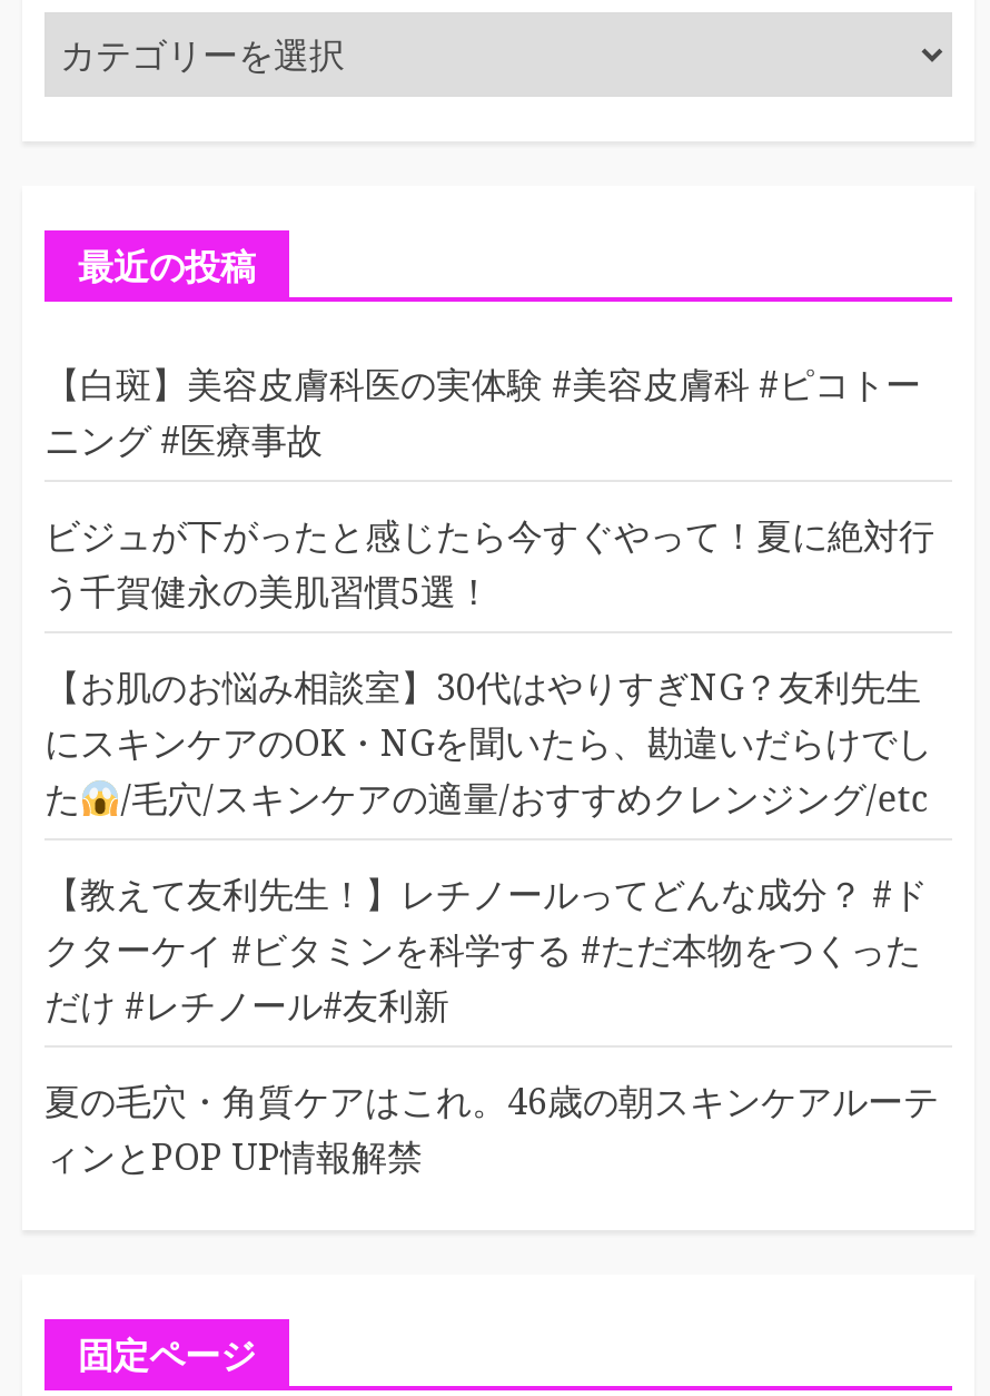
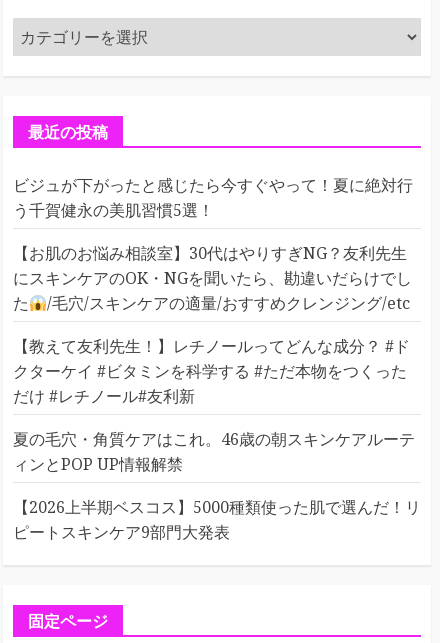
- 【白斑】美容皮膚科医の実体験 #美容皮膚科 #ピコトー
- ニング #医療事故

moved up: ビジュが下がったと感じたら今すぐやって！夏に絶対行 | う千賀健永の美肌習慣5選！ | 【お肌のお悩み相談室】30代はやりすぎNG？友利先生 | ... | 夏の毛穴・角質ケアはこれ。46歳の朝スキンケアルーテ | ィンとPOP UP情報解禁

+ 【2026上半期ベスコス】5000種類使った肌で選んだ！リ
+ ピートスキンケア9部門大発表
